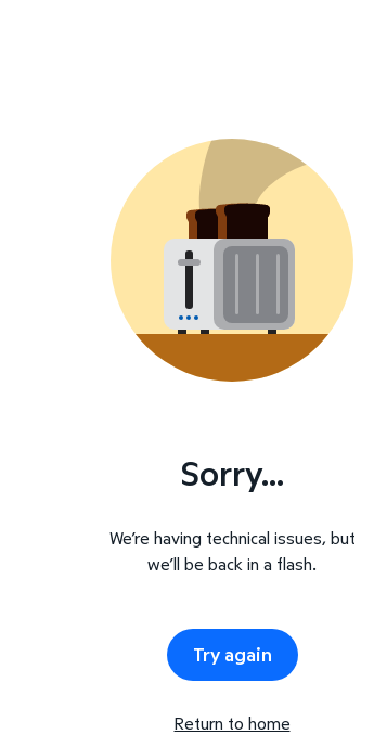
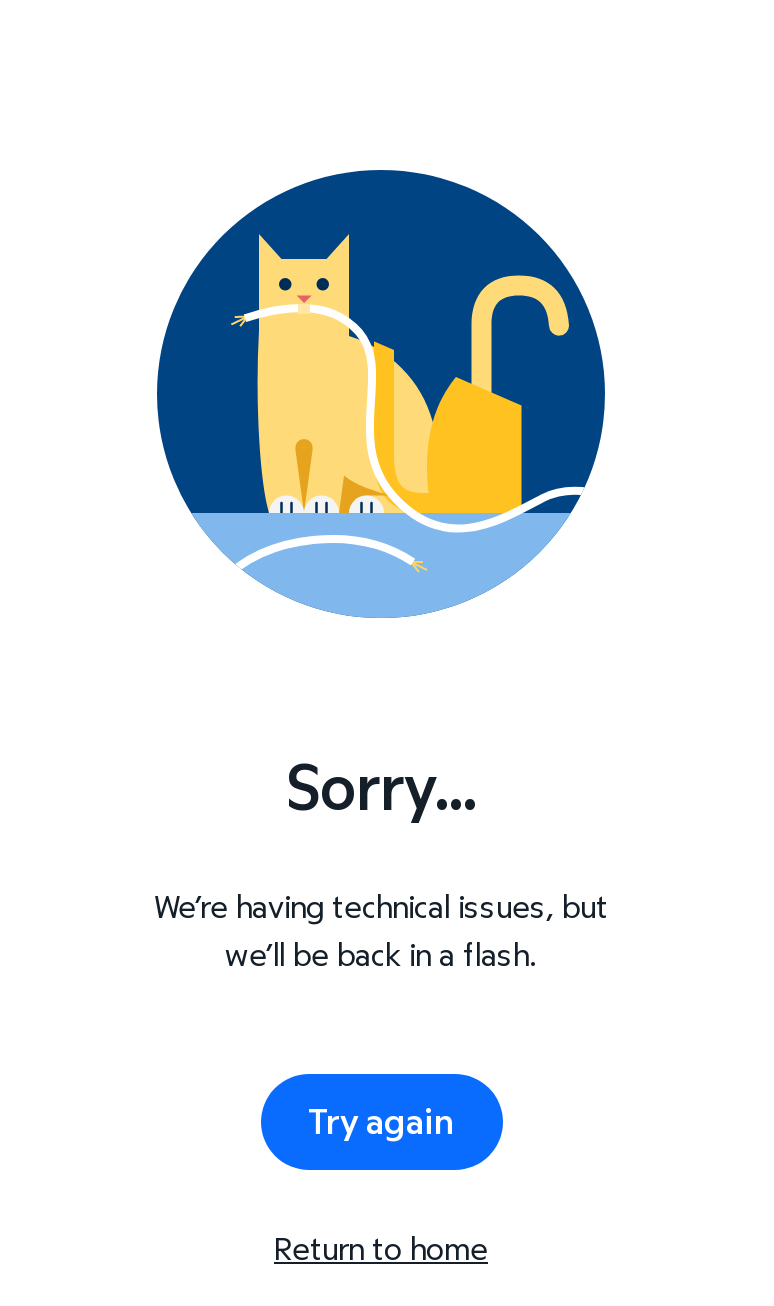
- [image]
+ [image]
